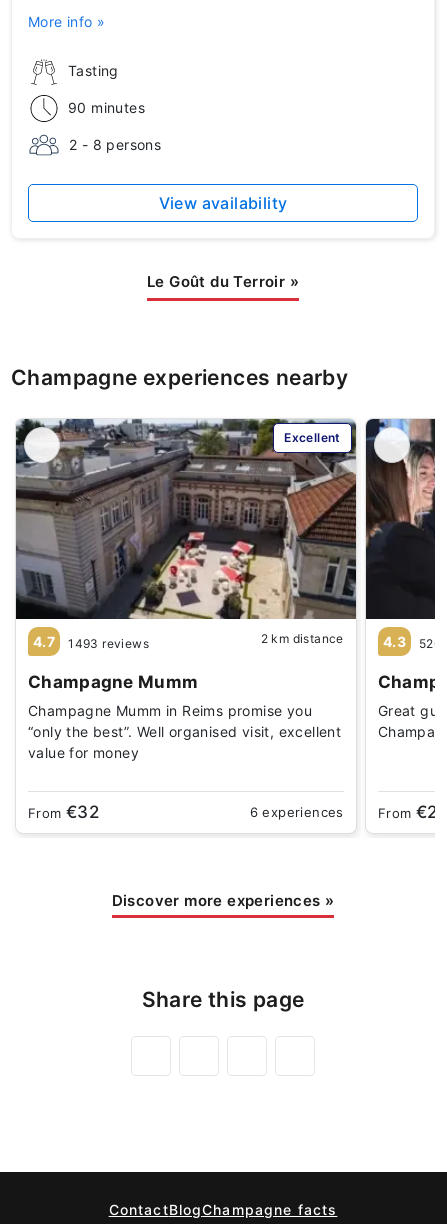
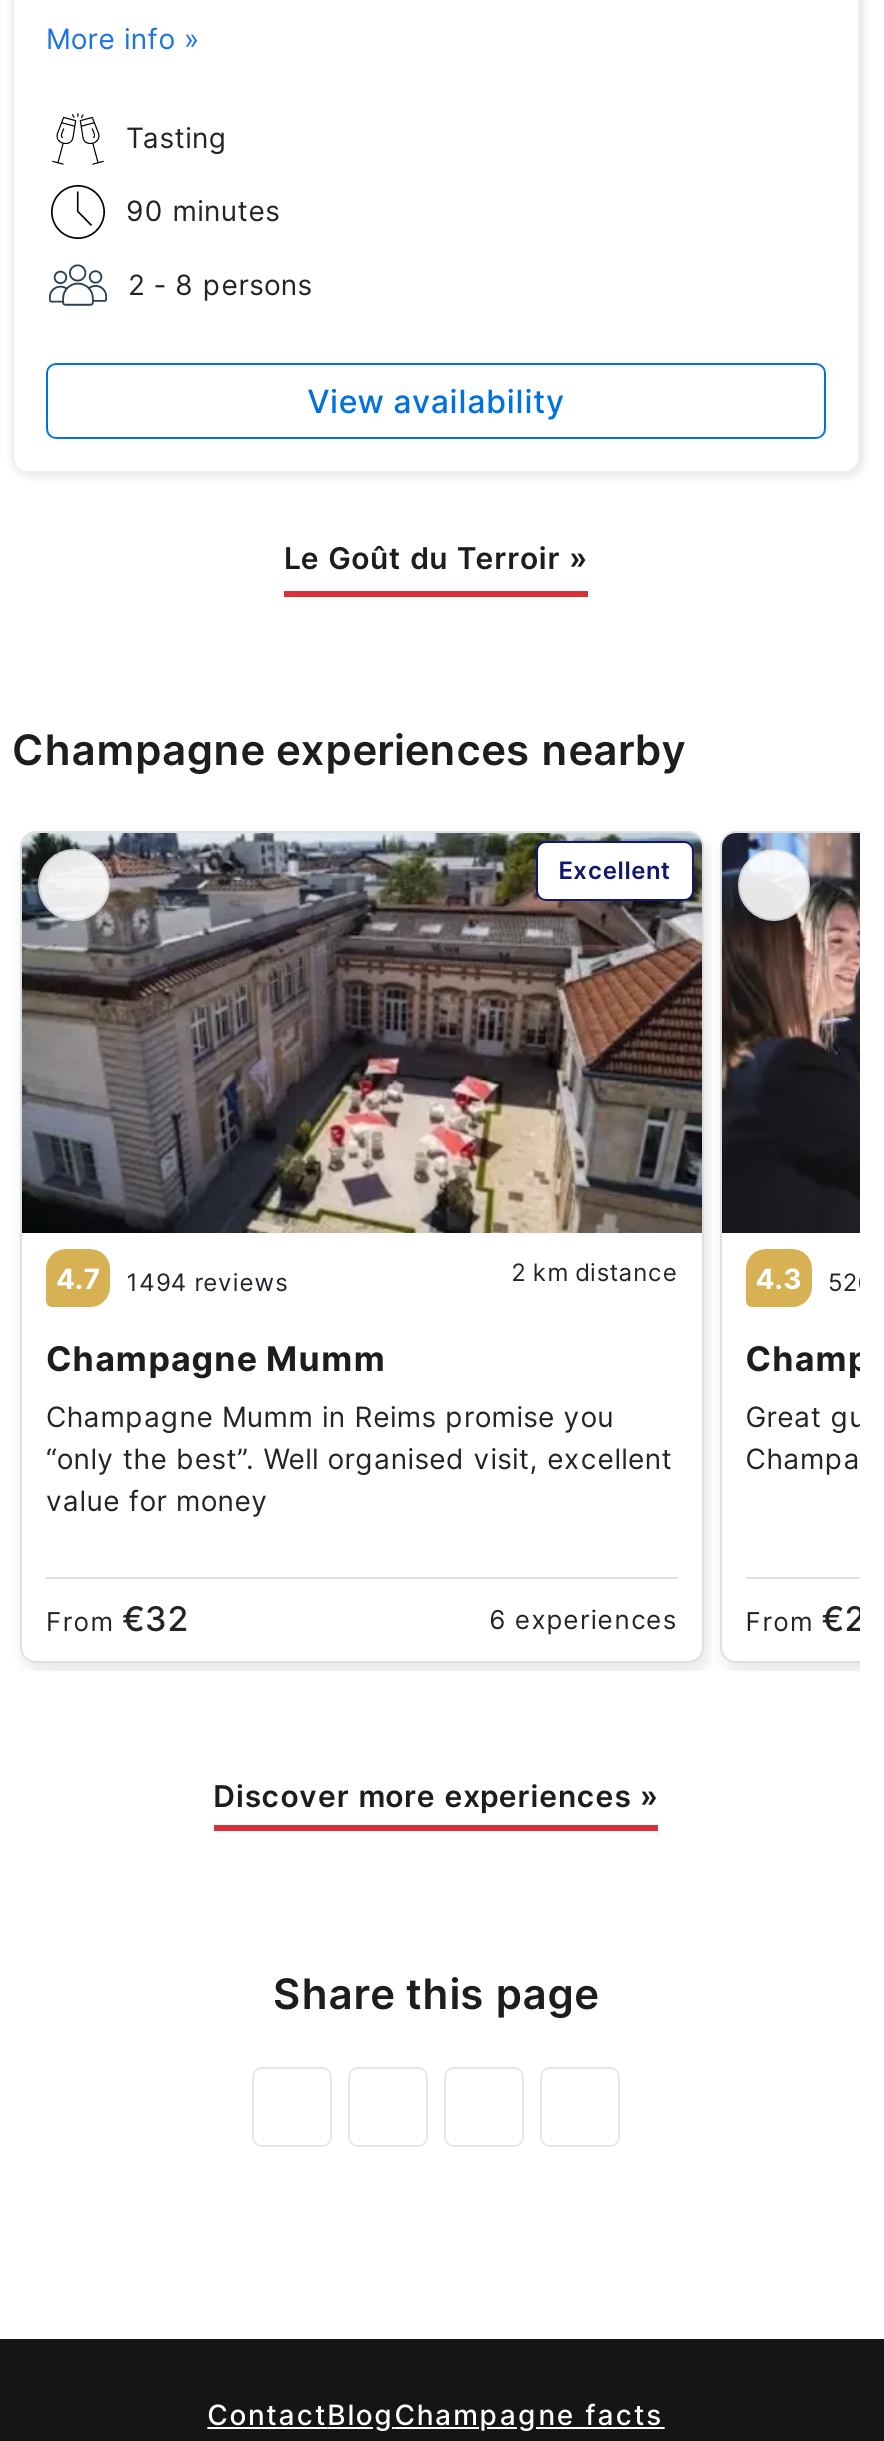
- 4.7 1493 reviews
+ 4.7 1494 reviews
